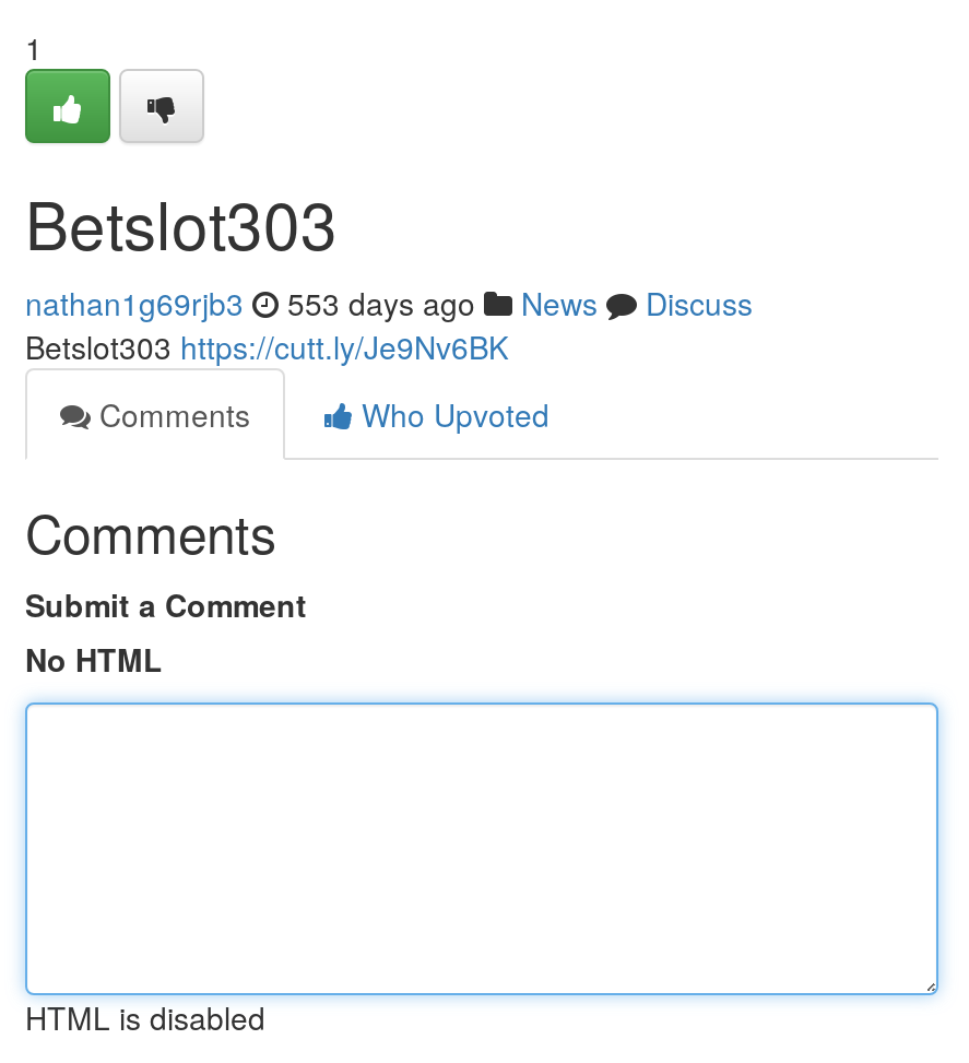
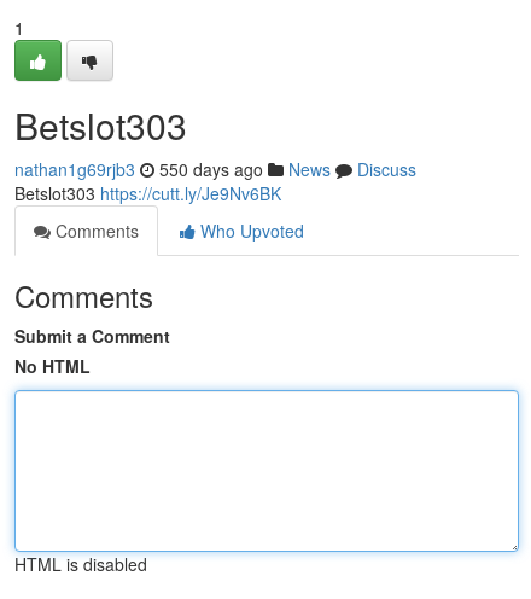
- nathan1g69rjb3 553 days ago News Discuss
+ nathan1g69rjb3 550 days ago News Discuss
